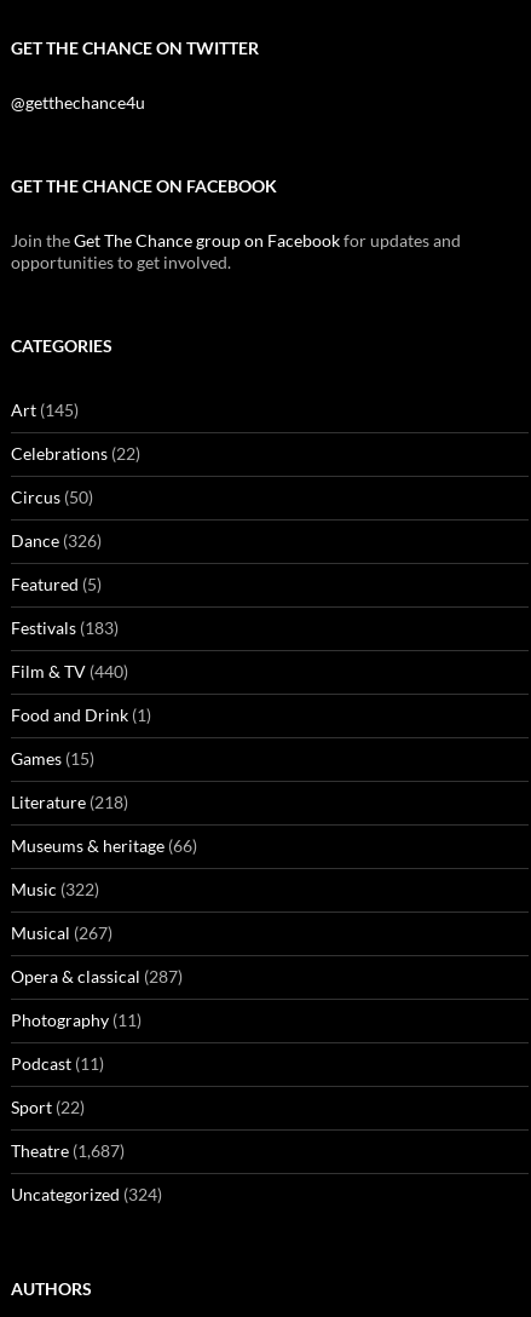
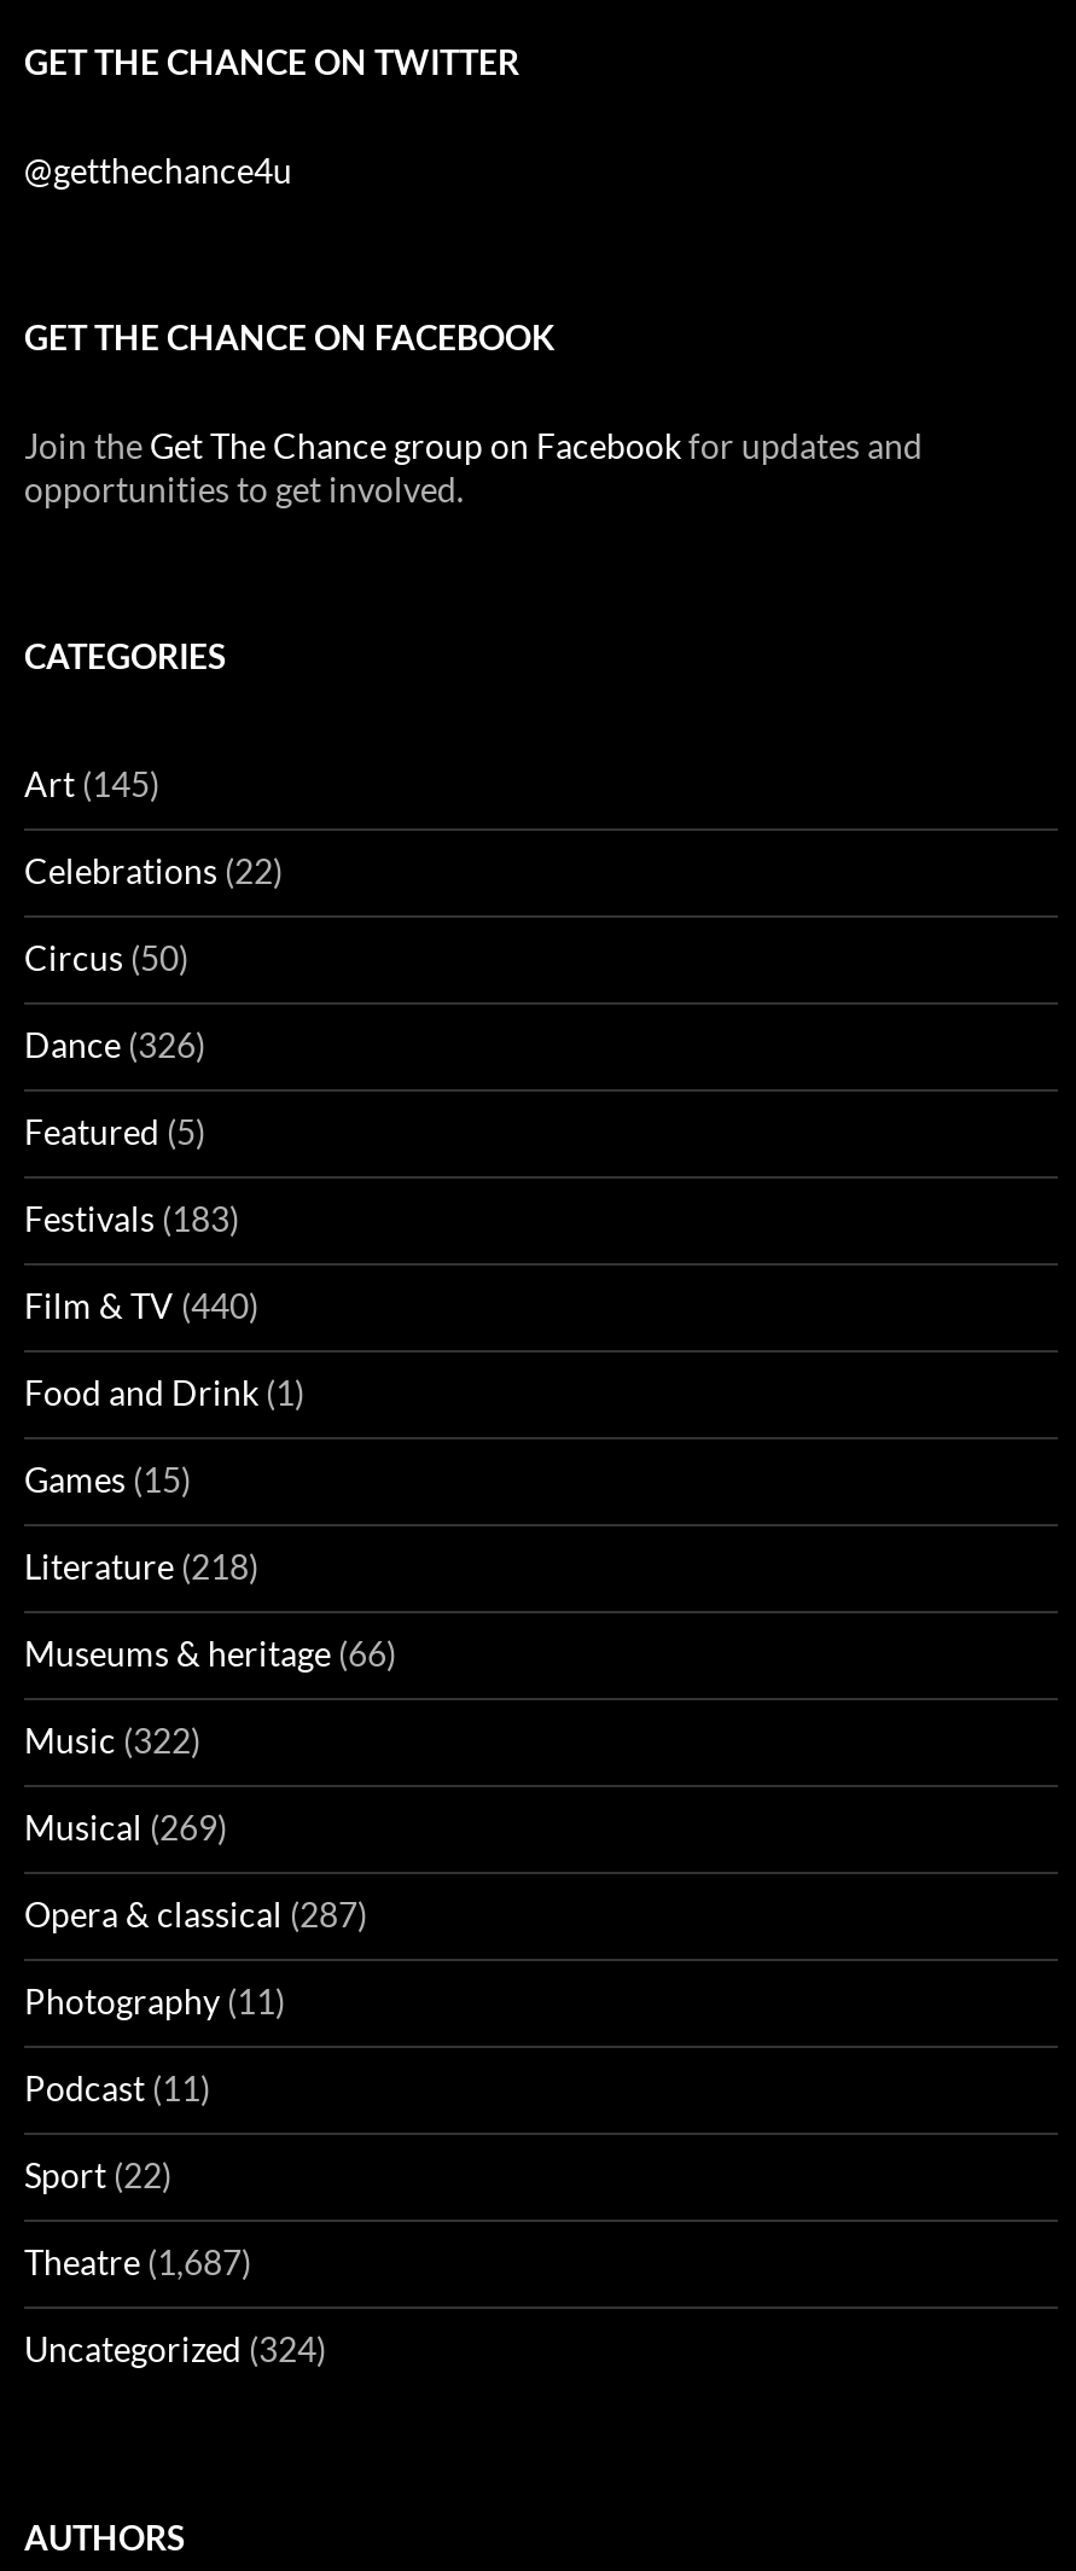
- Musical (267)
+ Musical (269)
